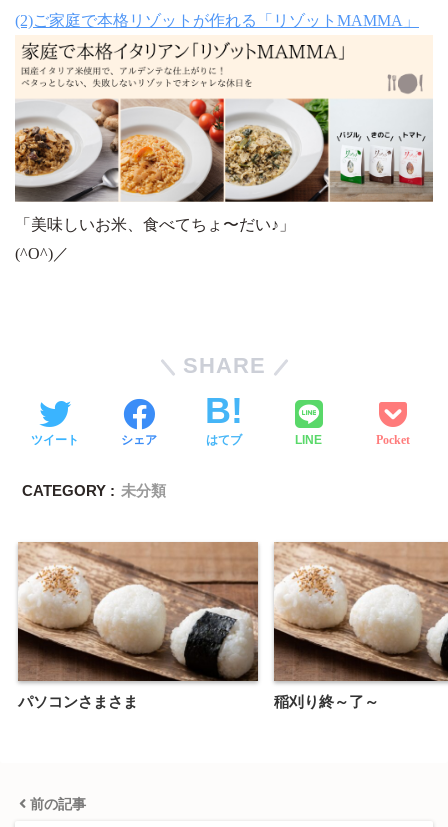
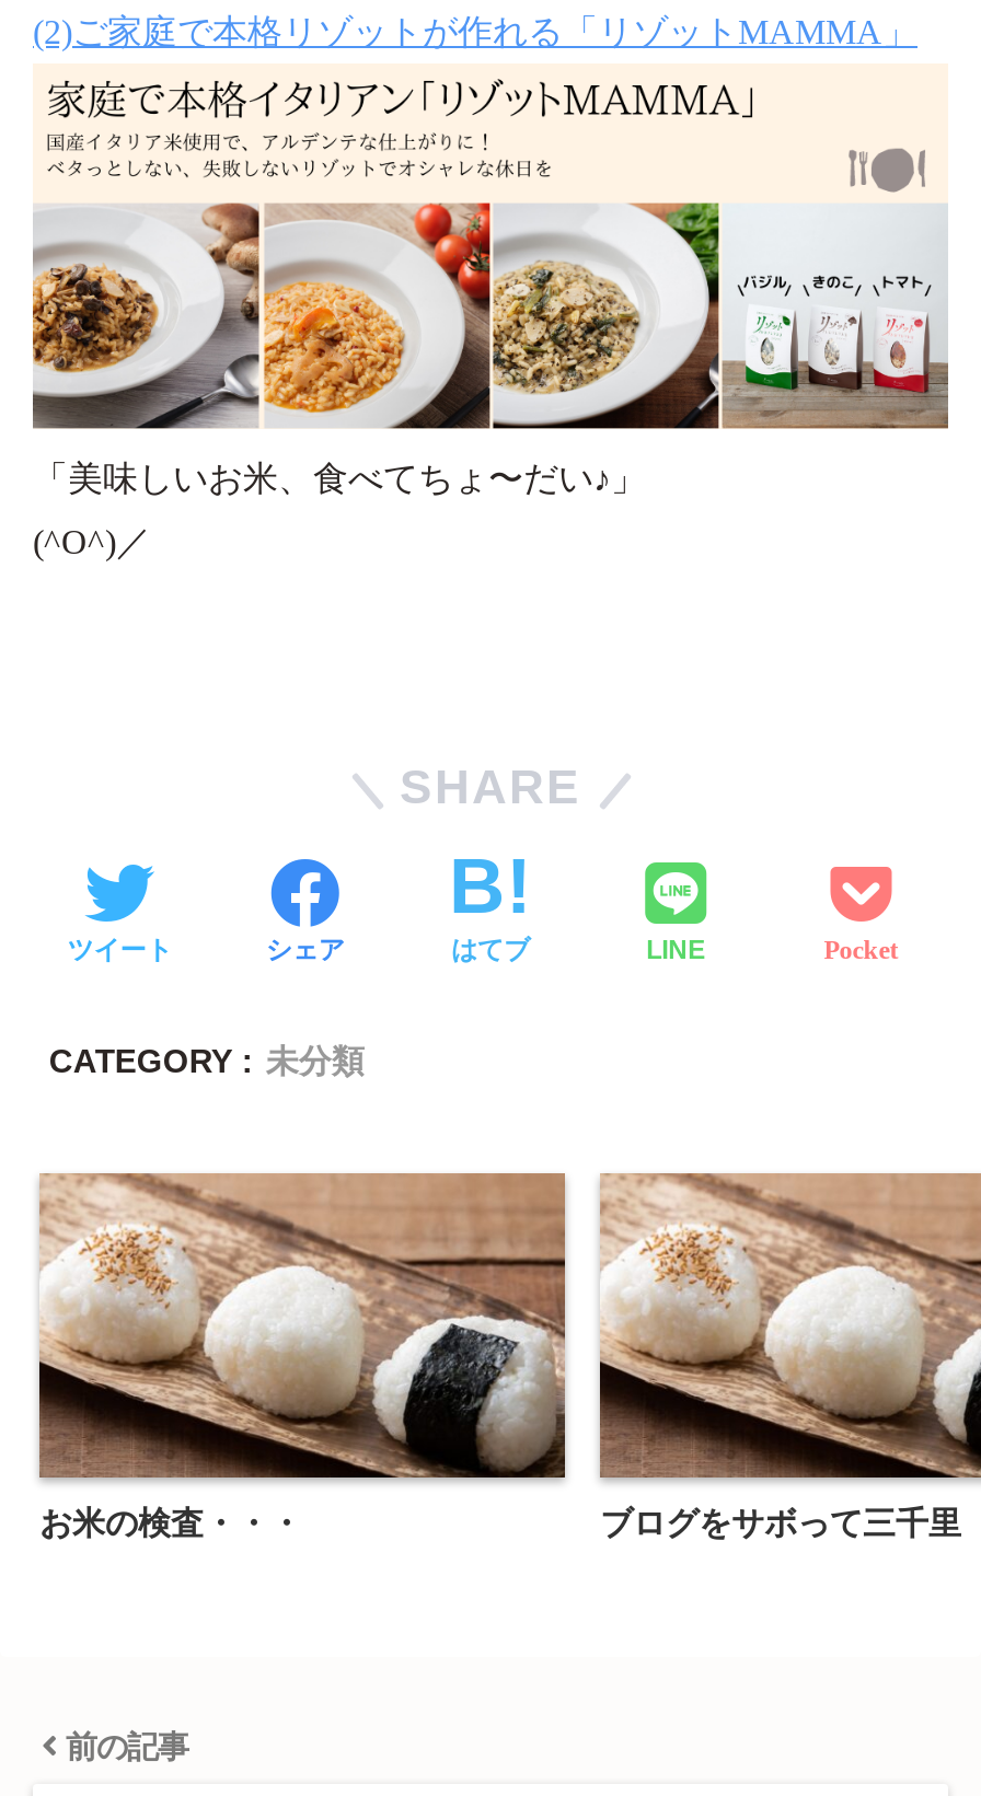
- パソコンさまさま
- 稲刈り終～了～
+ お米の検査・・・
+ ブログをサボって三千里
